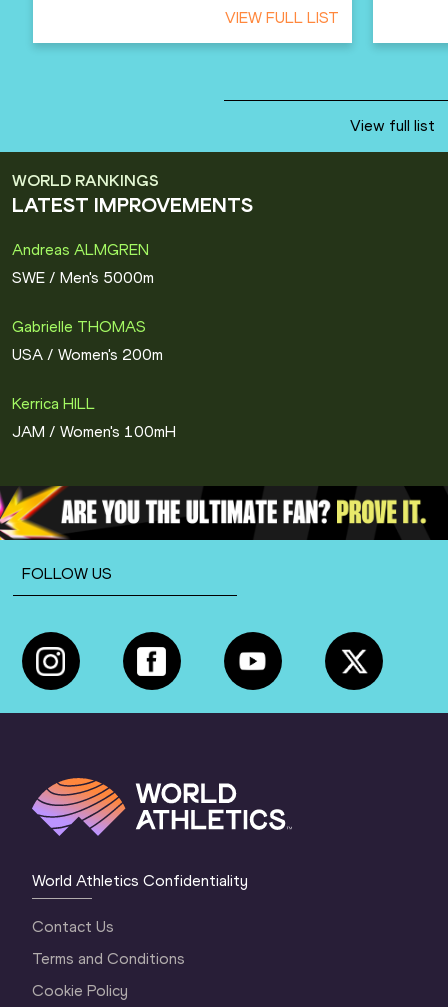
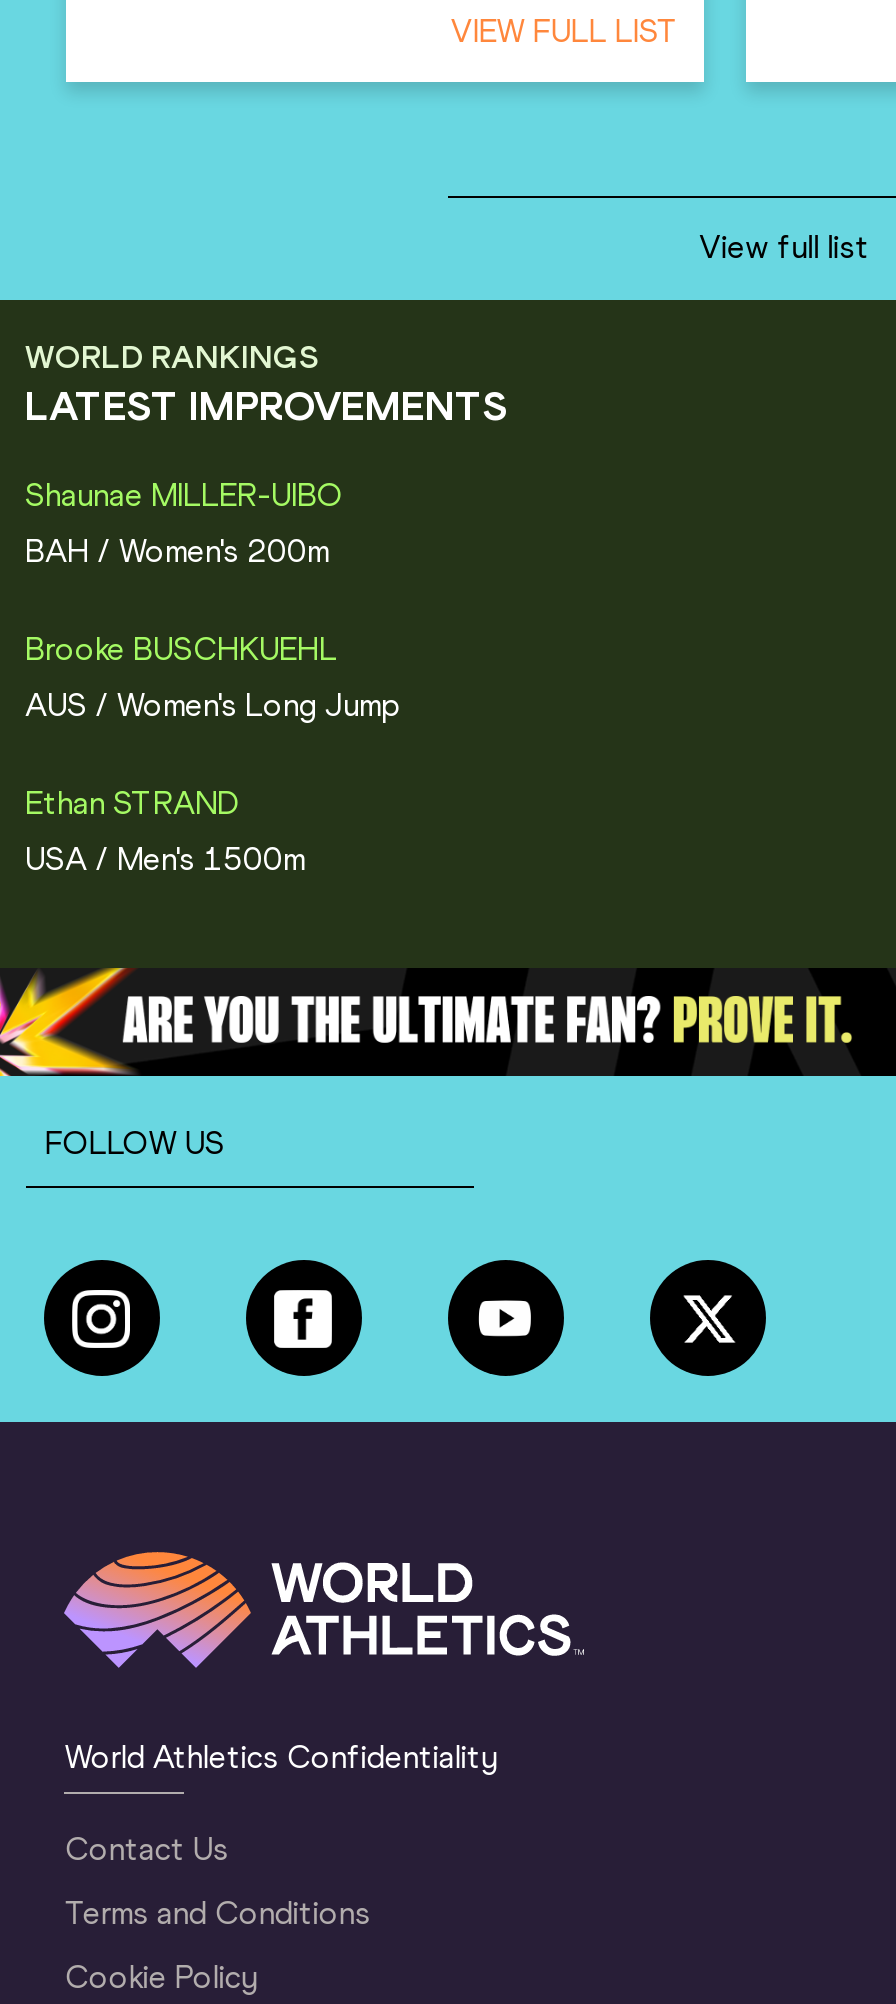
- Andreas ALMGREN
+ Shaunae MILLER-UIBO

- SWE / Men's 5000m
+ BAH / Women's 200m

- Gabrielle THOMAS
+ Brooke BUSCHKUEHL

- USA / Women's 200m
+ AUS / Women's Long Jump

- Kerrica HILL
+ Ethan STRAND

- JAM / Women's 100mH
+ USA / Men's 1500m
